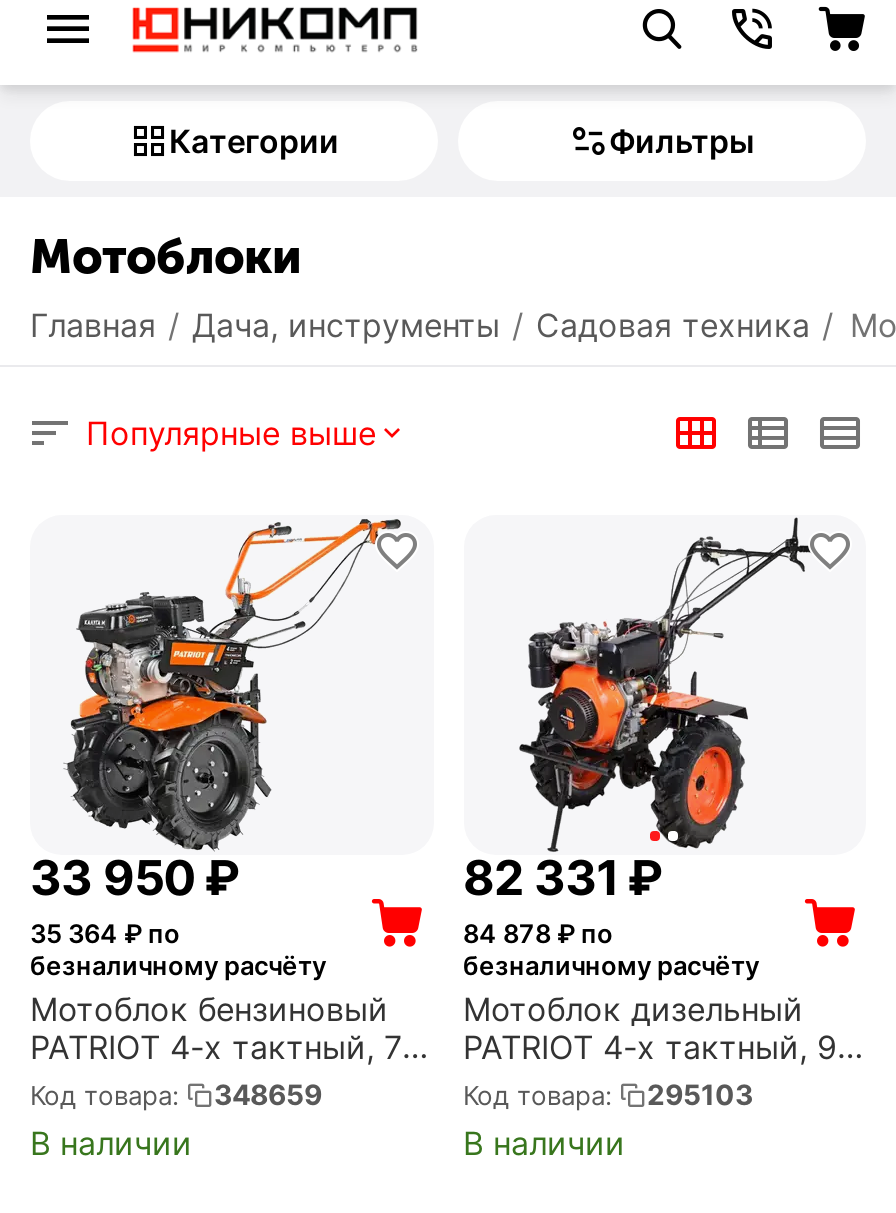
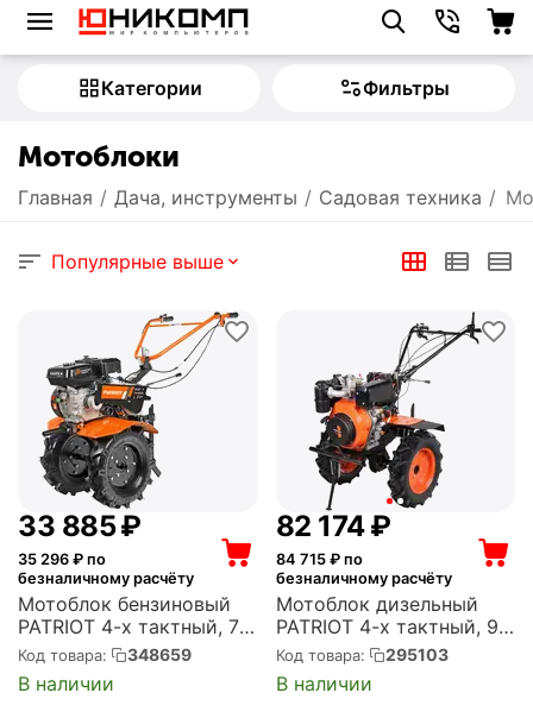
- 33 950 ₽
+ 33 885 ₽

- 82 331 ₽
+ 82 174 ₽

- 35 364 ₽ по
+ 35 296 ₽ по

- 84 878 ₽ по
+ 84 715 ₽ по
